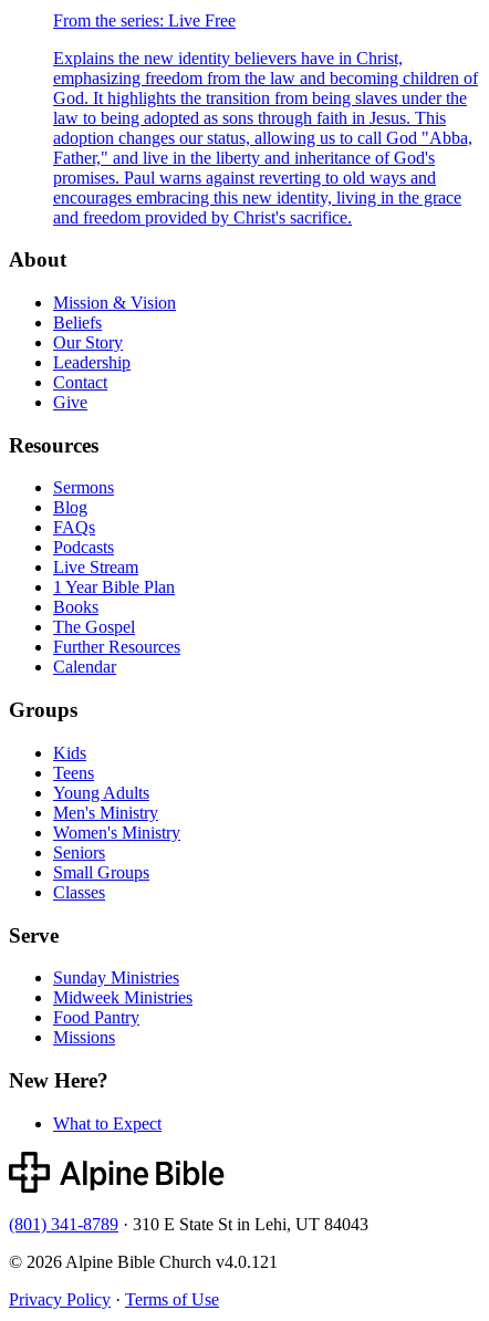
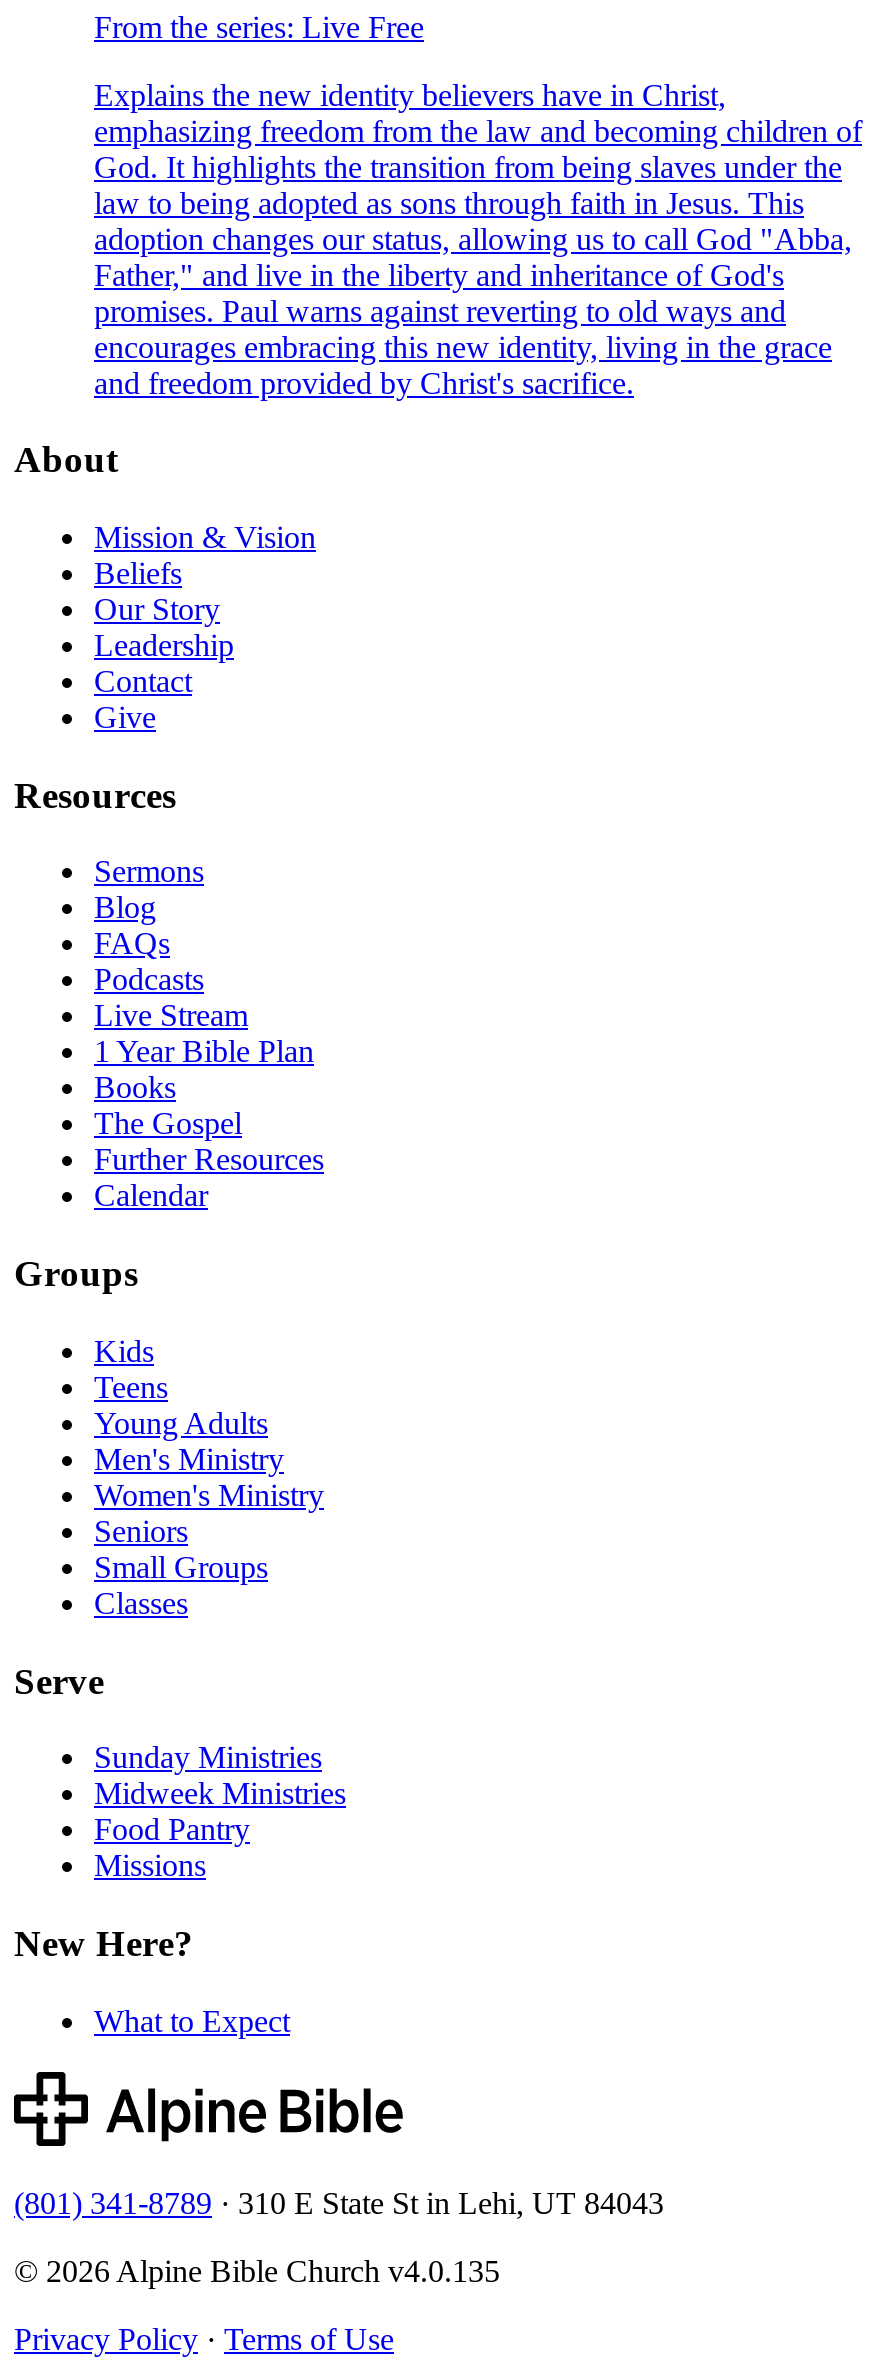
- © 2026 Alpine Bible Church v4.0.121
+ © 2026 Alpine Bible Church v4.0.135
